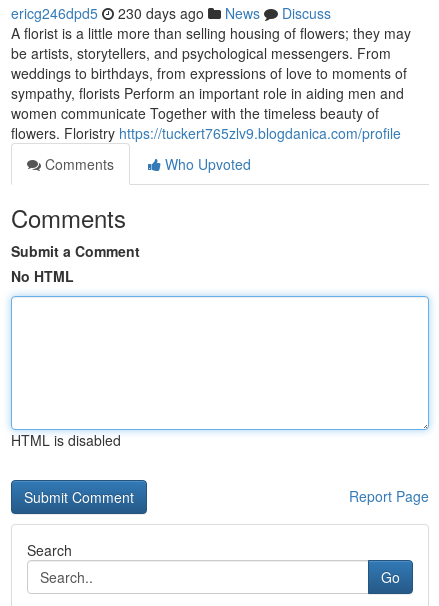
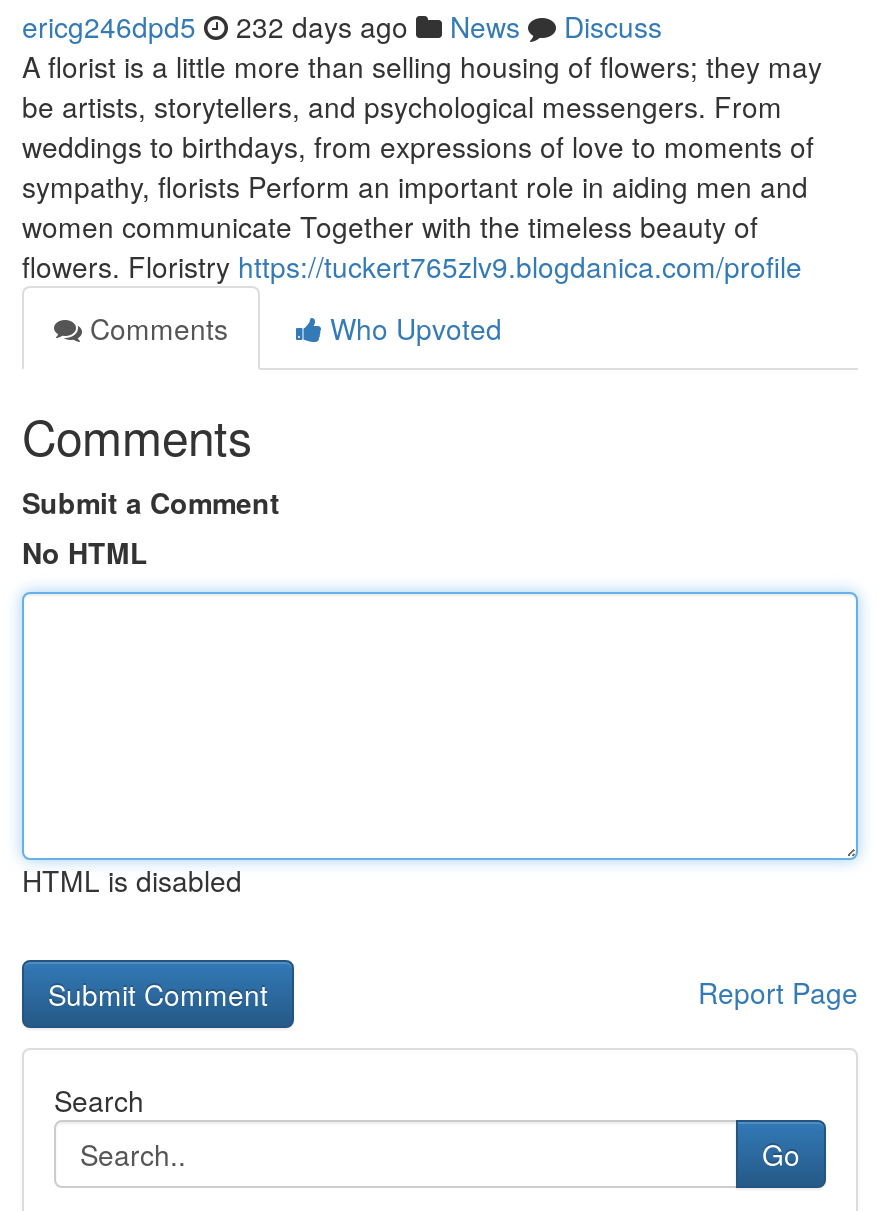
- ericg246dpd5 230 days ago News Discuss
+ ericg246dpd5 232 days ago News Discuss
